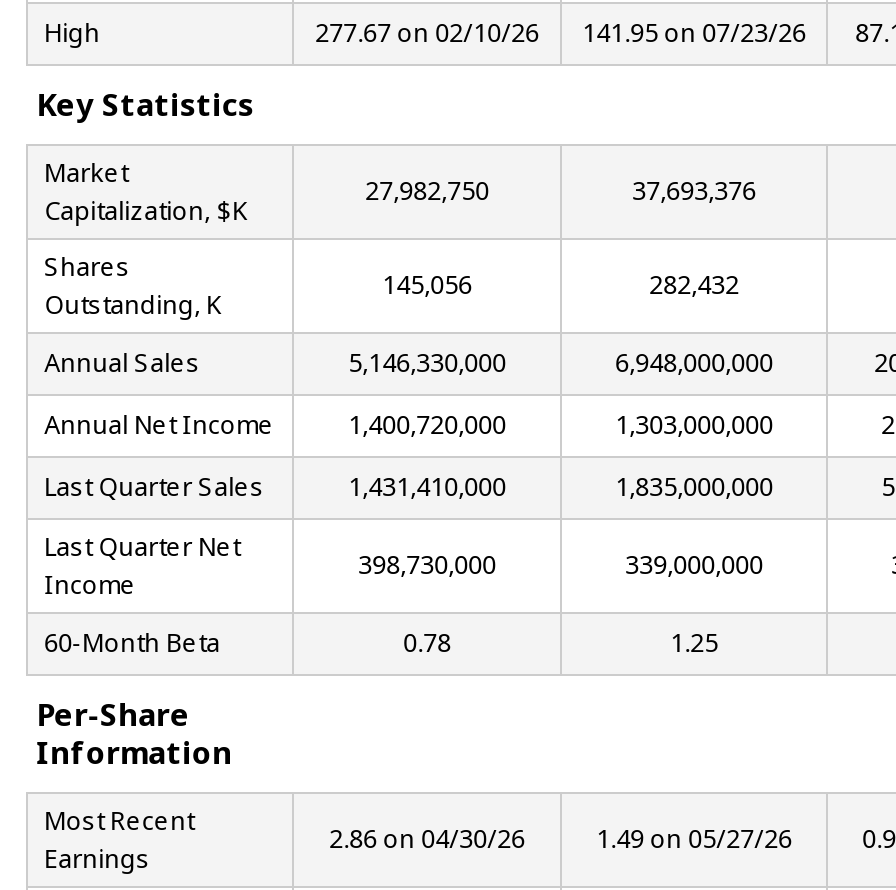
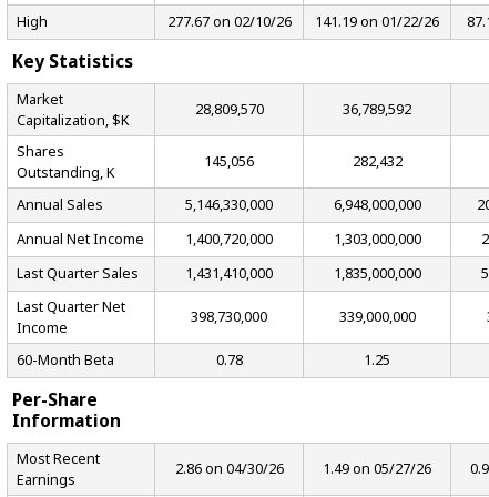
- 141.95 on 07/23/26
+ 141.19 on 01/22/26

- 27,982,750
+ 28,809,570

- 37,693,376
+ 36,789,592
